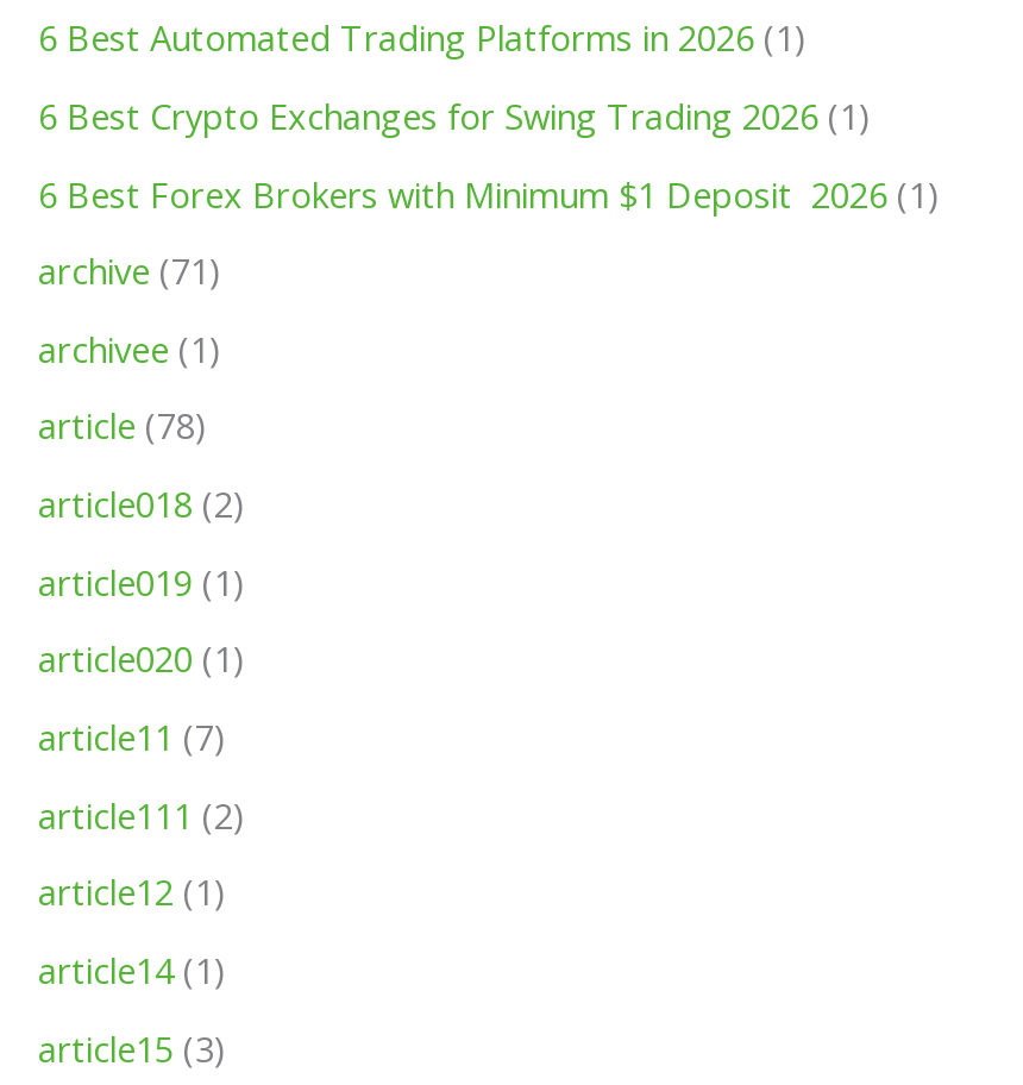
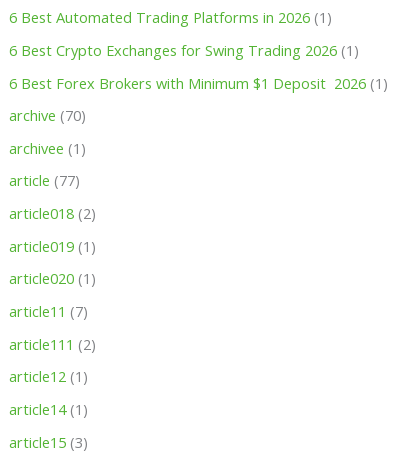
- archive (71)
+ archive (70)

- article (78)
+ article (77)
